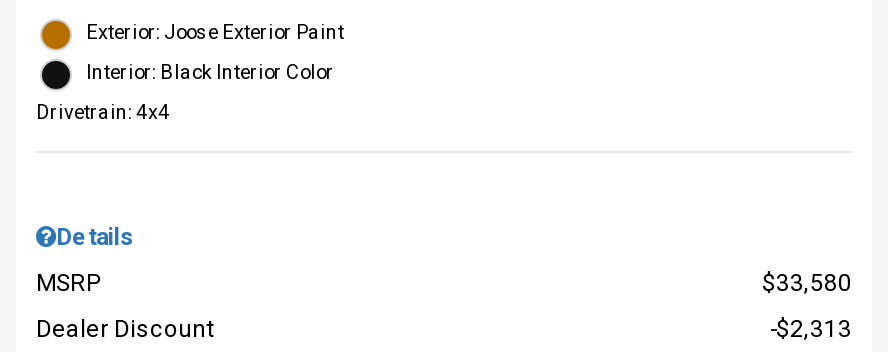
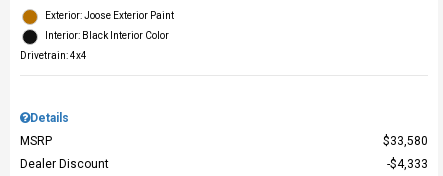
- $2,313
+ $4,333
